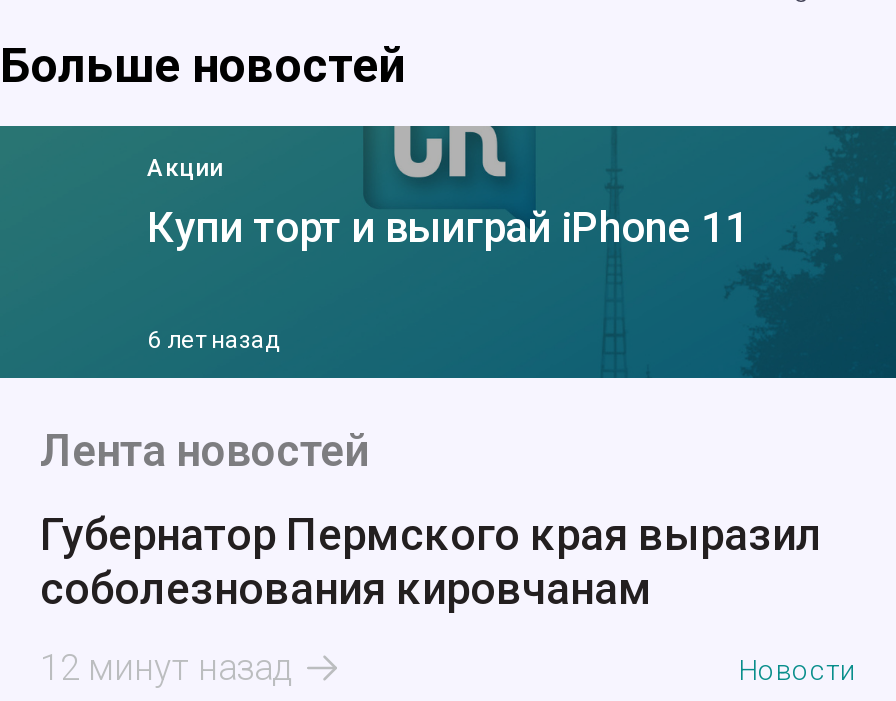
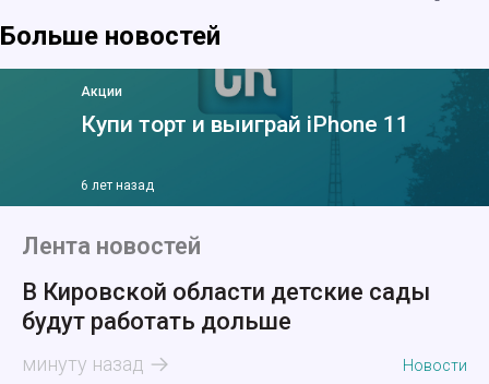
- Губернатор Пермского края выразил
- соболезнования кировчанам
+ В Кировской области детские сады
+ будут работать дольше

- 12 минут назад
+ минуту назад
